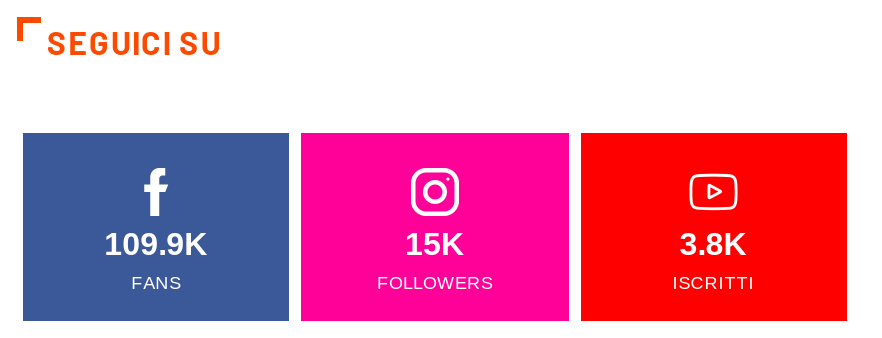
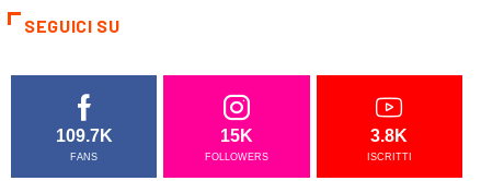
- 109.9K
+ 109.7K
